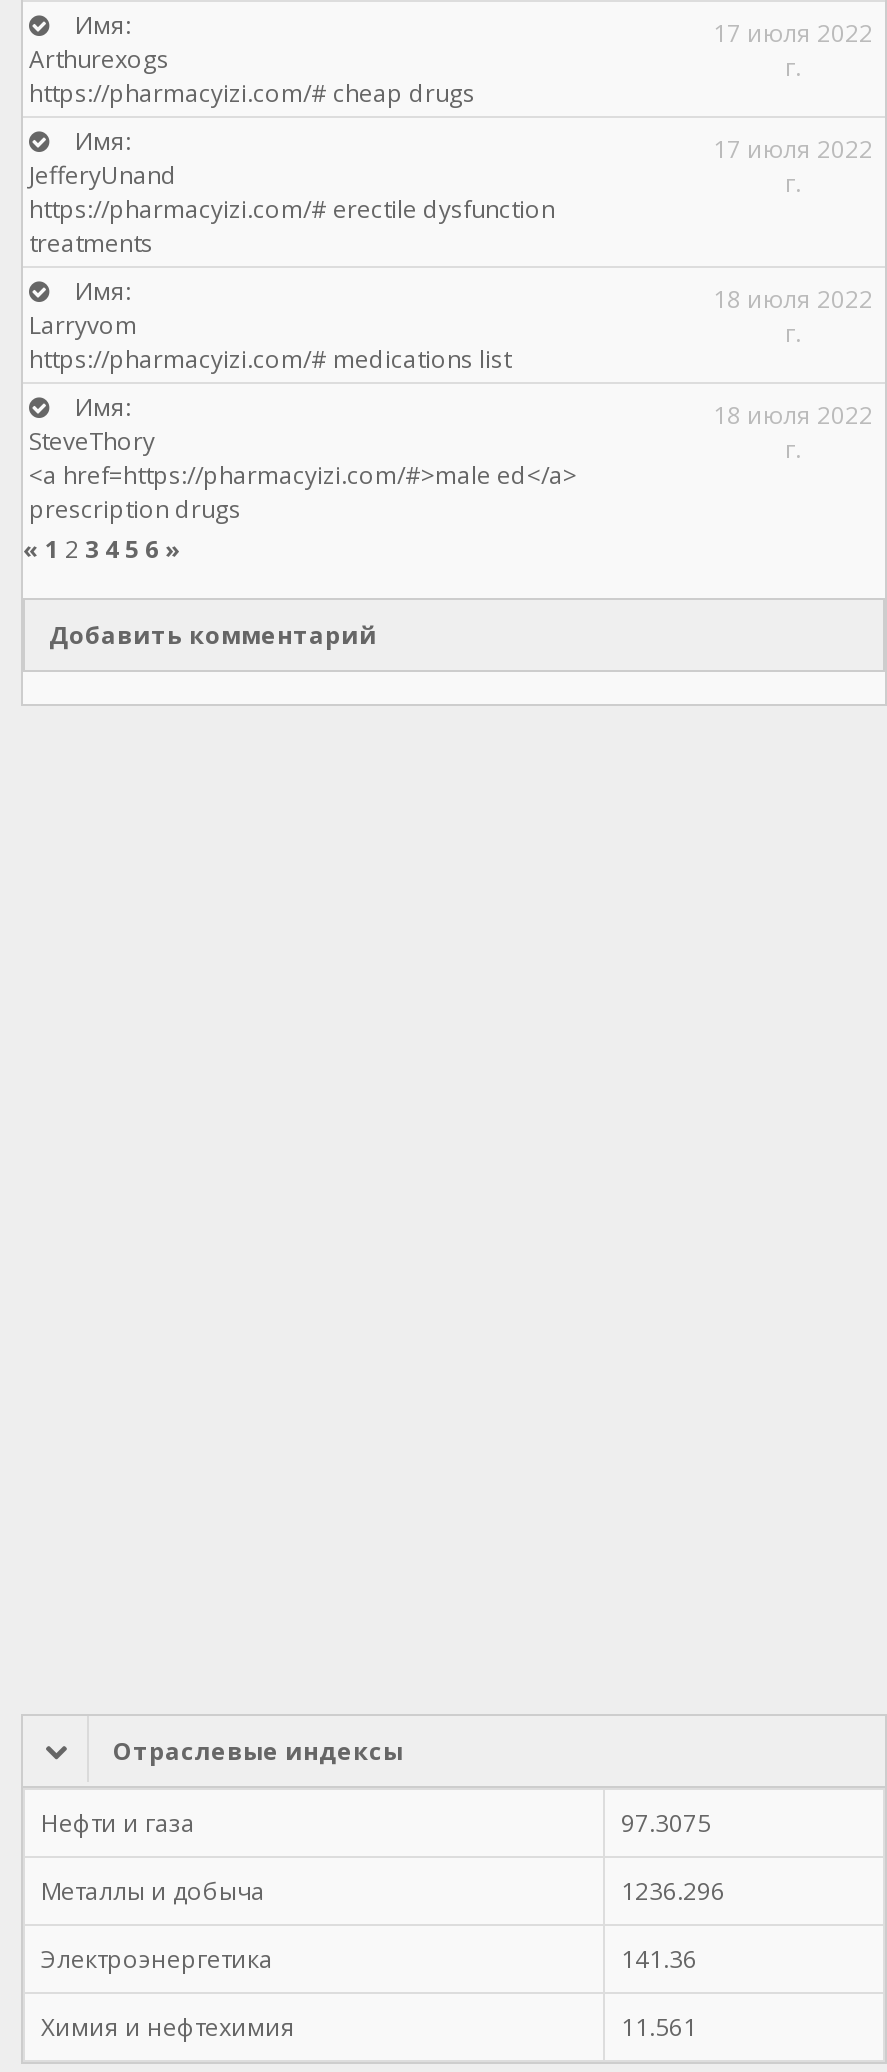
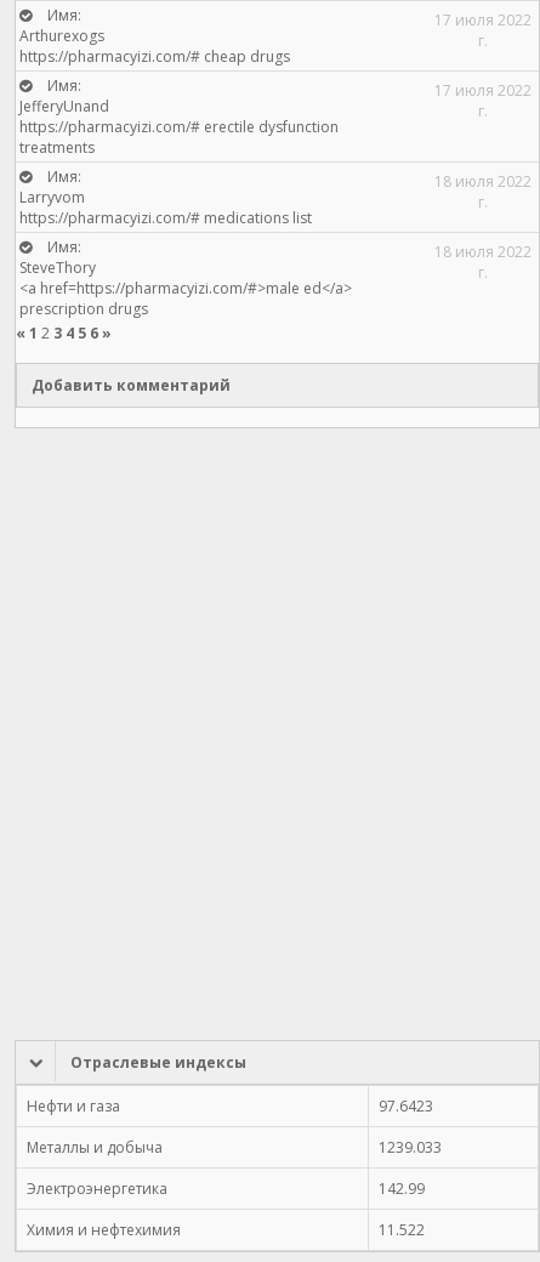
- 97.3075
+ 97.6423

- 1236.296
+ 1239.033

- 141.36
+ 142.99

- 11.561
+ 11.522
